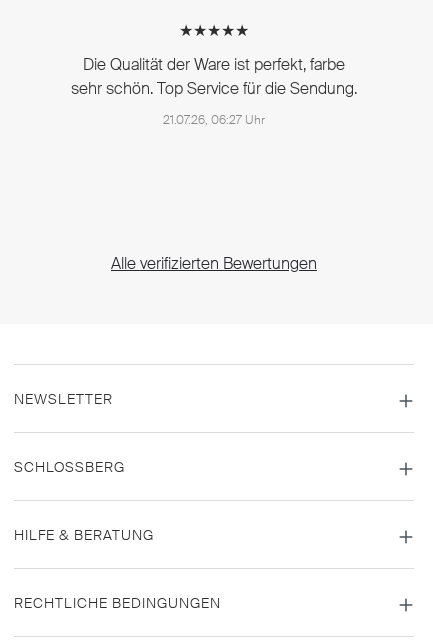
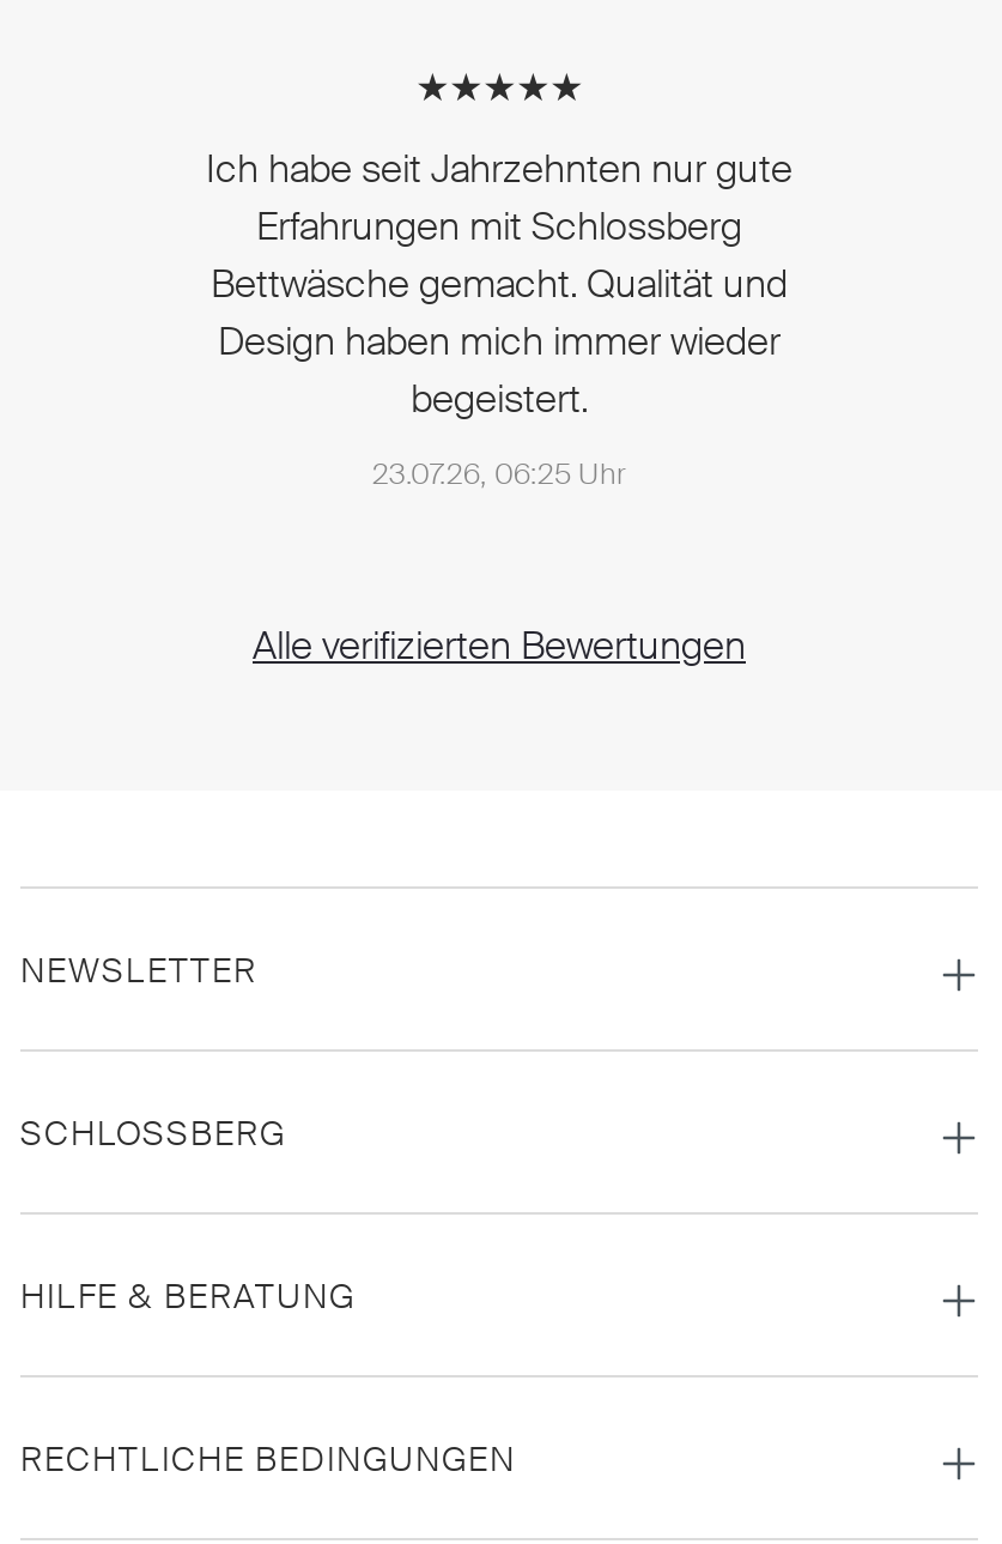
- Die Qualität der Ware ist perfekt, farbe
- sehr schön. Top Service für die Sendung.
+ Ich habe seit Jahrzehnten nur gute
+ Erfahrungen mit Schlossberg
+ Bettwäsche gemacht. Qualität und
+ Design haben mich immer wieder
+ begeistert.

- 21.07.26, 06:27 Uhr
+ 23.07.26, 06:25 Uhr
